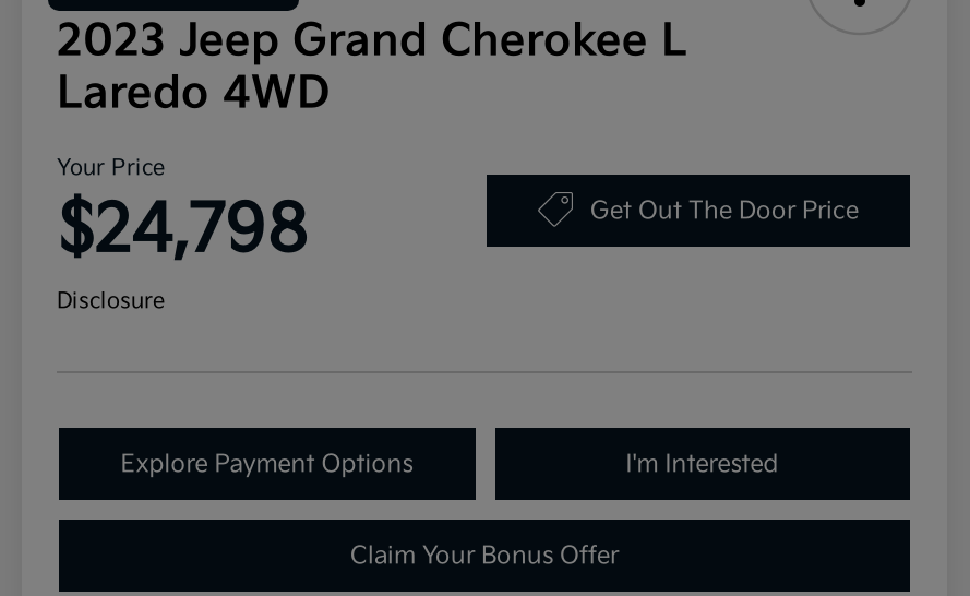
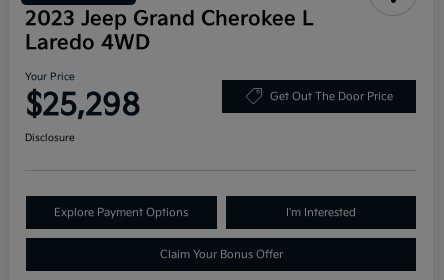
- $24,798
+ $25,298
